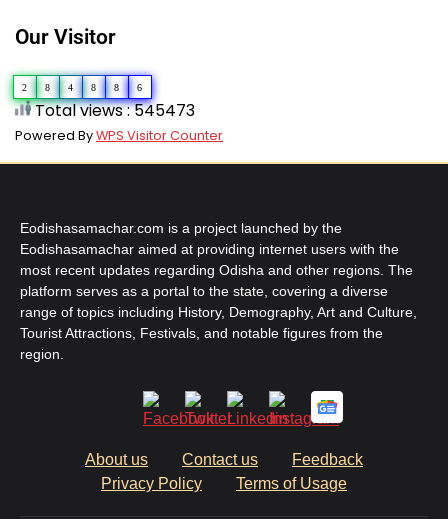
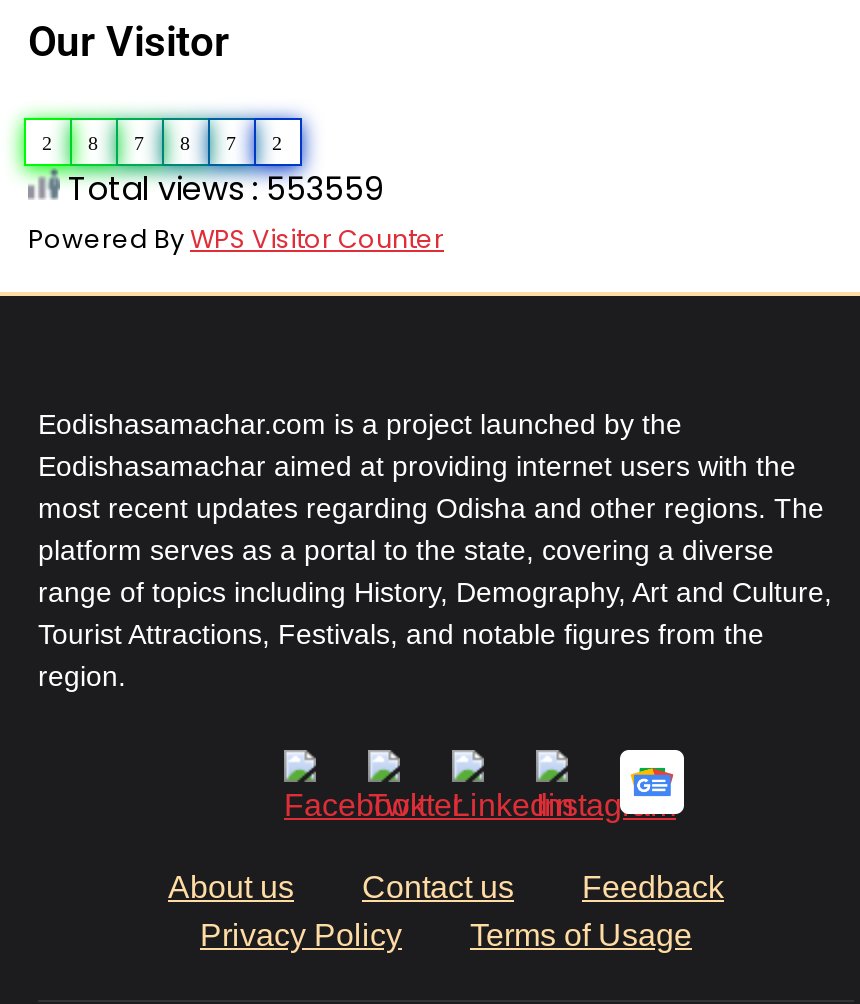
- 4
+ 7

- 8
+ 7

- 6
+ 2

- Total views : 545473
+ Total views : 553559
